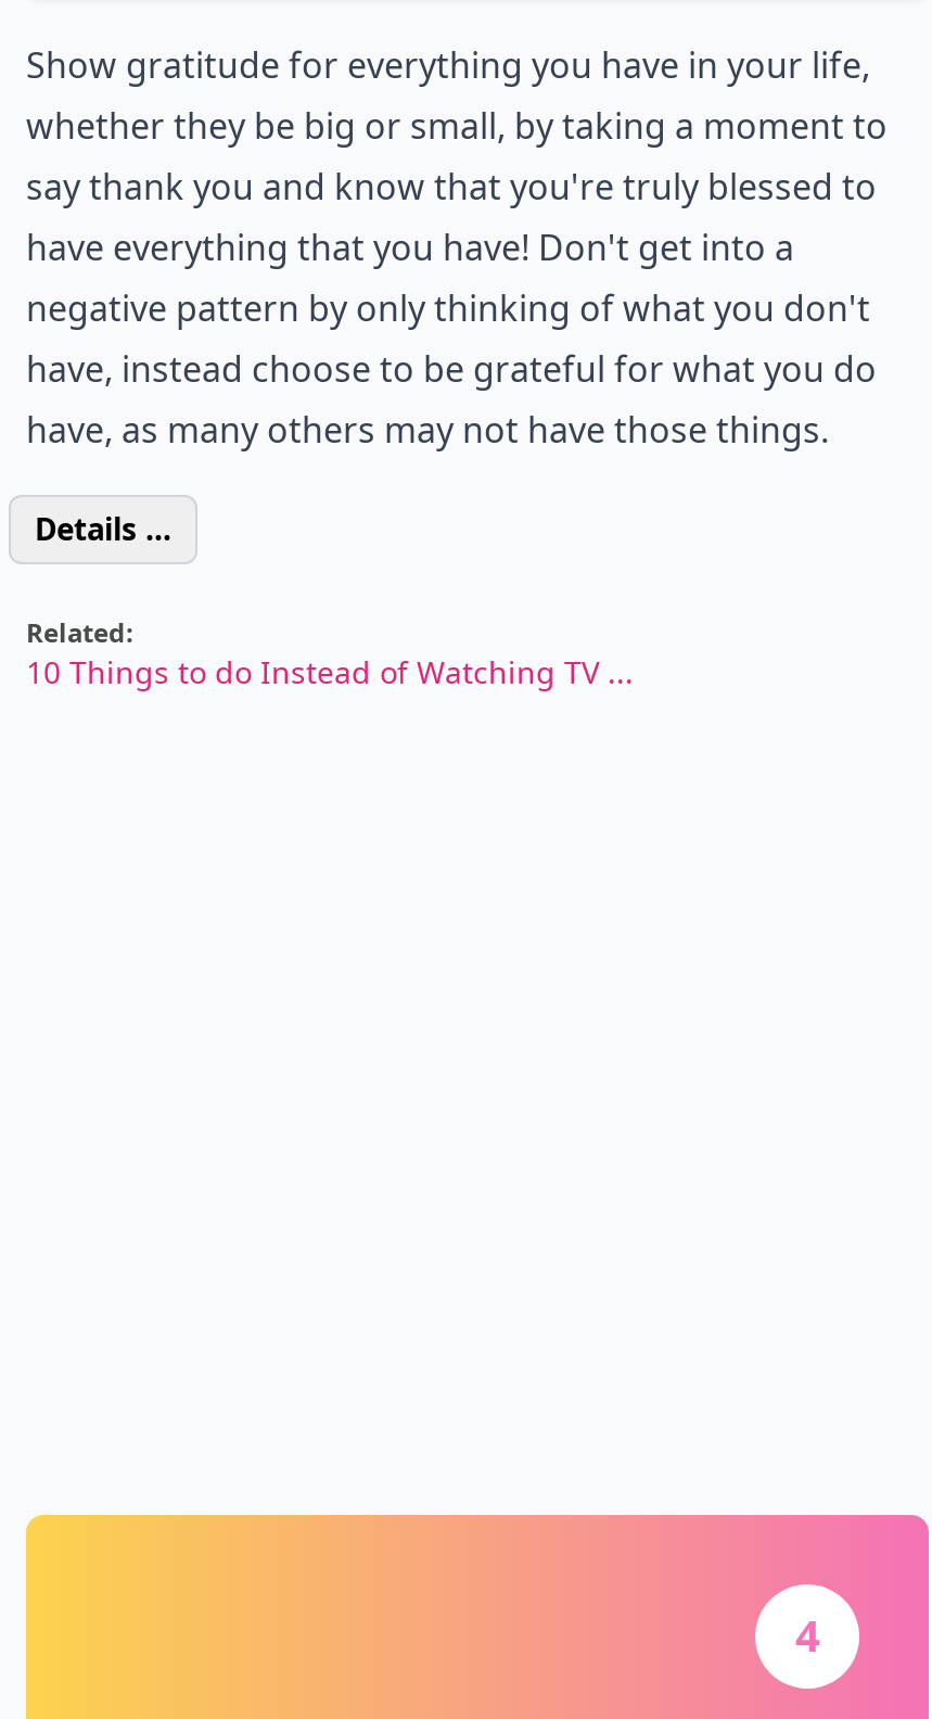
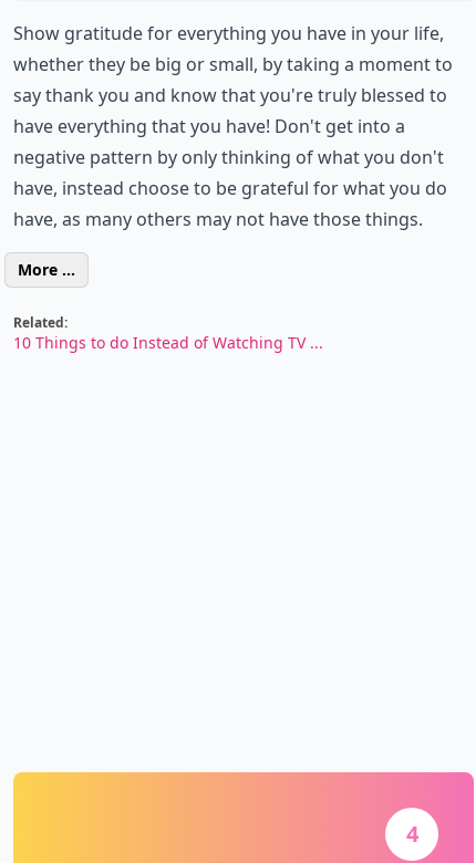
- Details ...
+ More ...
